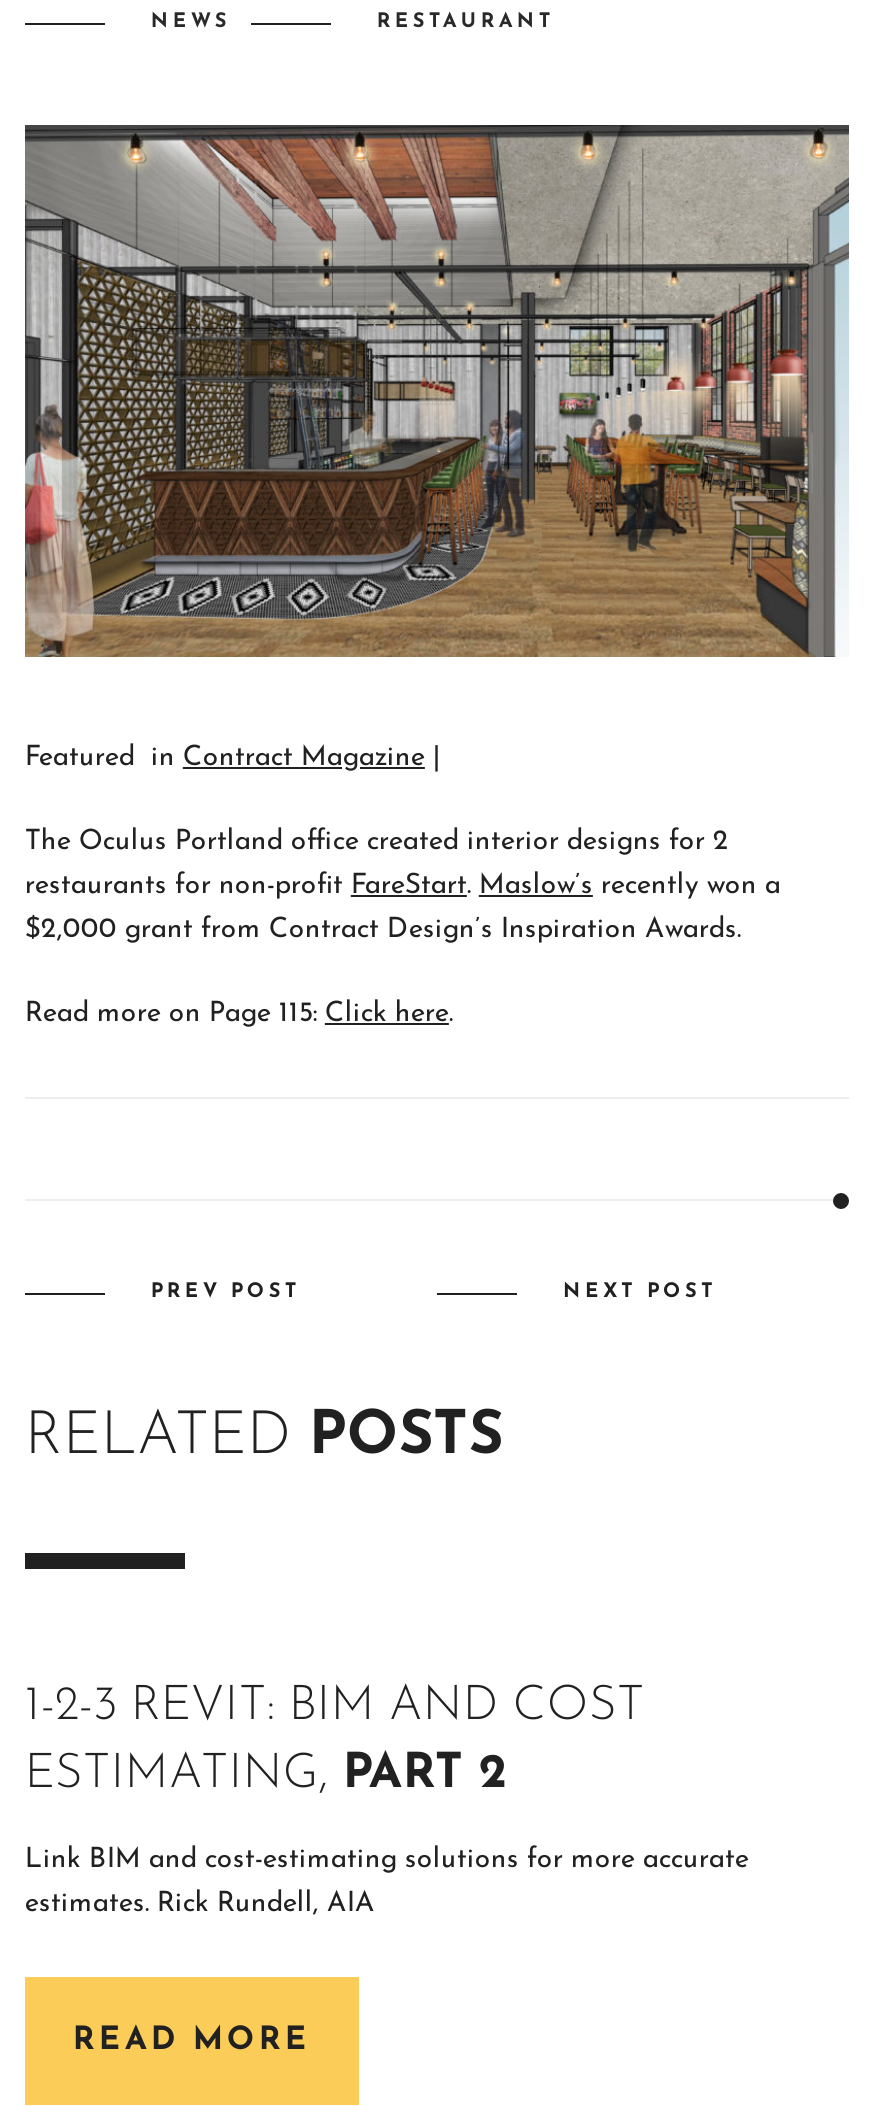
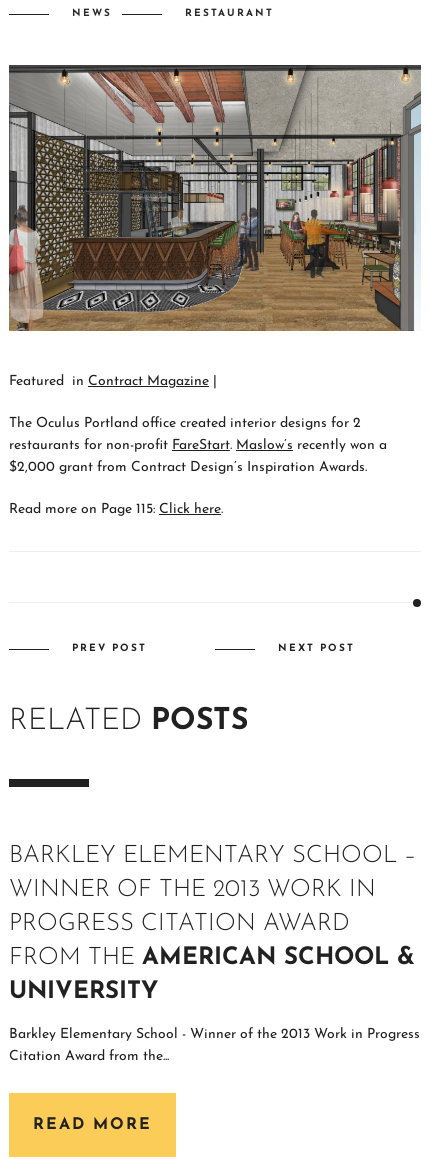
- 1-2-3 REVIT: BIM AND COST
- ESTIMATING, PART 2
+ BARKLEY ELEMENTARY SCHOOL –
+ WINNER OF THE 2013 WORK IN
+ PROGRESS CITATION AWARD
+ FROM THE AMERICAN SCHOOL &
+ UNIVERSITY

- Link BIM and cost-estimating solutions for more accurate
+ Barkley Elementary School - Winner of the 2013 Work in Progress

- estimates. Rick Rundell, AIA
+ Citation Award from the...
